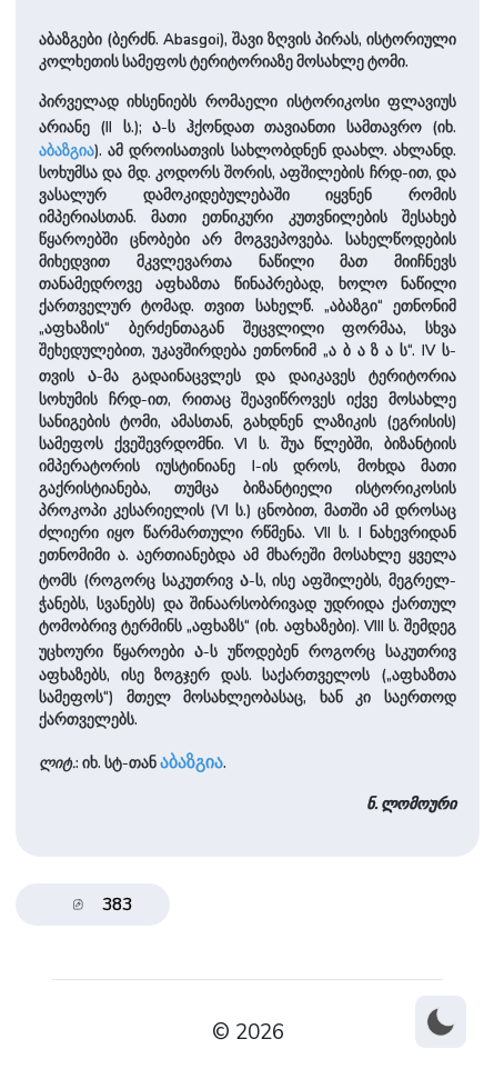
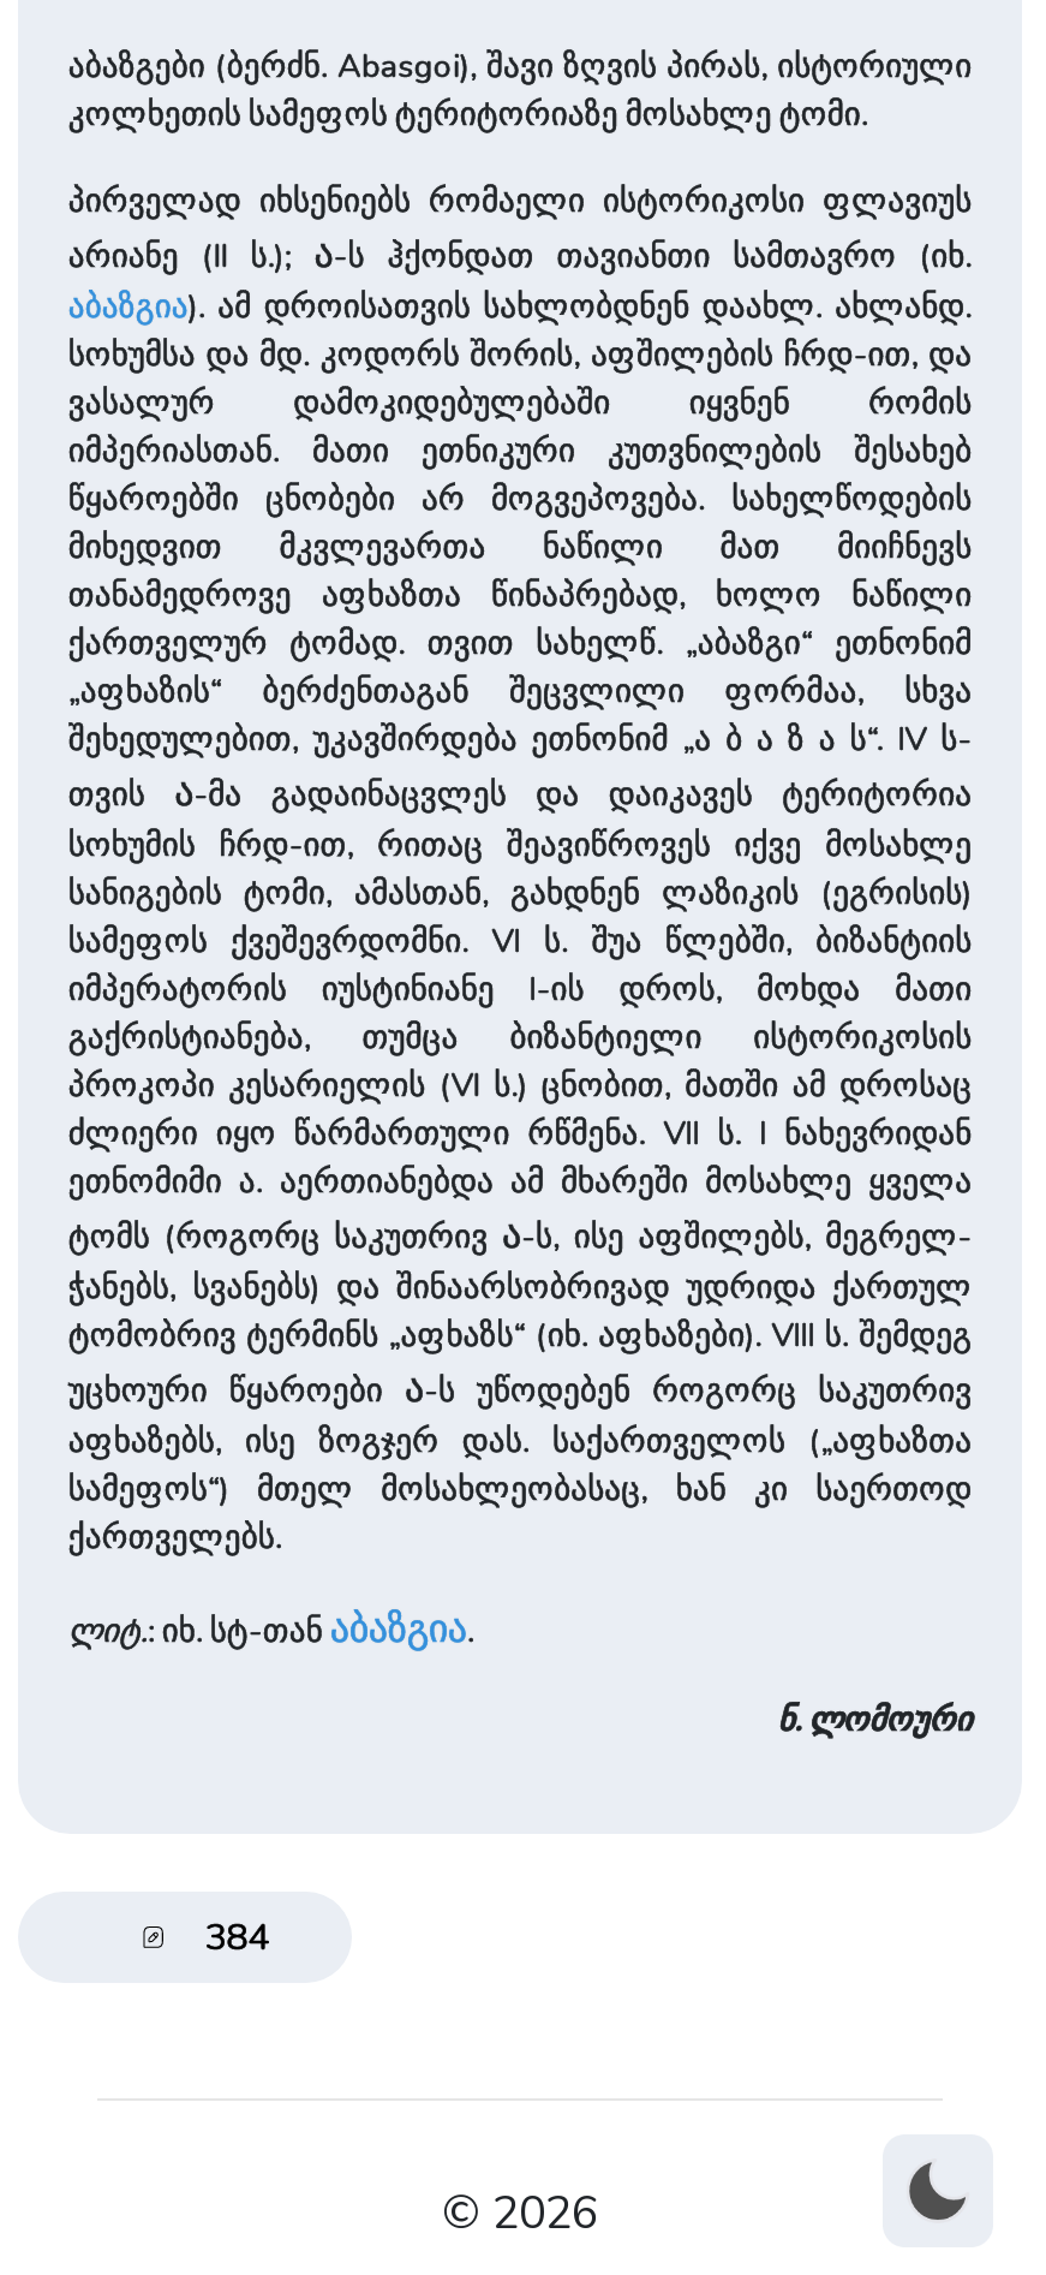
- 383
+ 384
